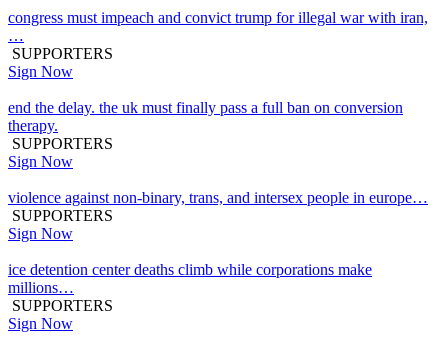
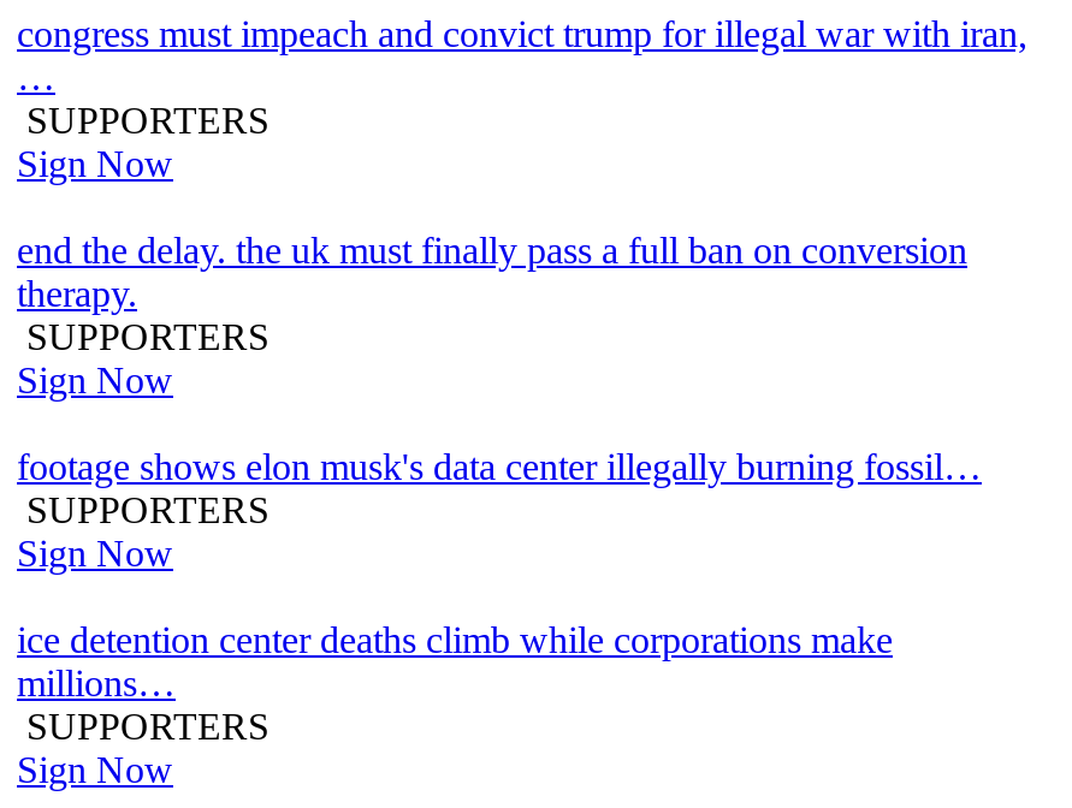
- violence against non-binary, trans, and intersex people in europe…
+ footage shows elon musk's data center illegally burning fossil…
